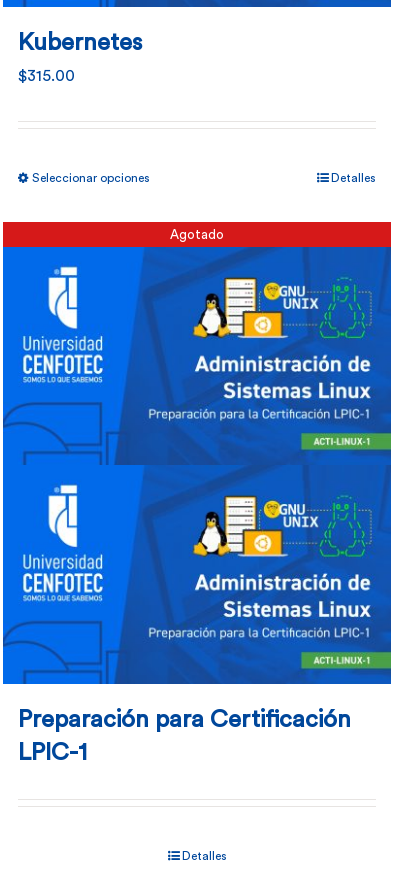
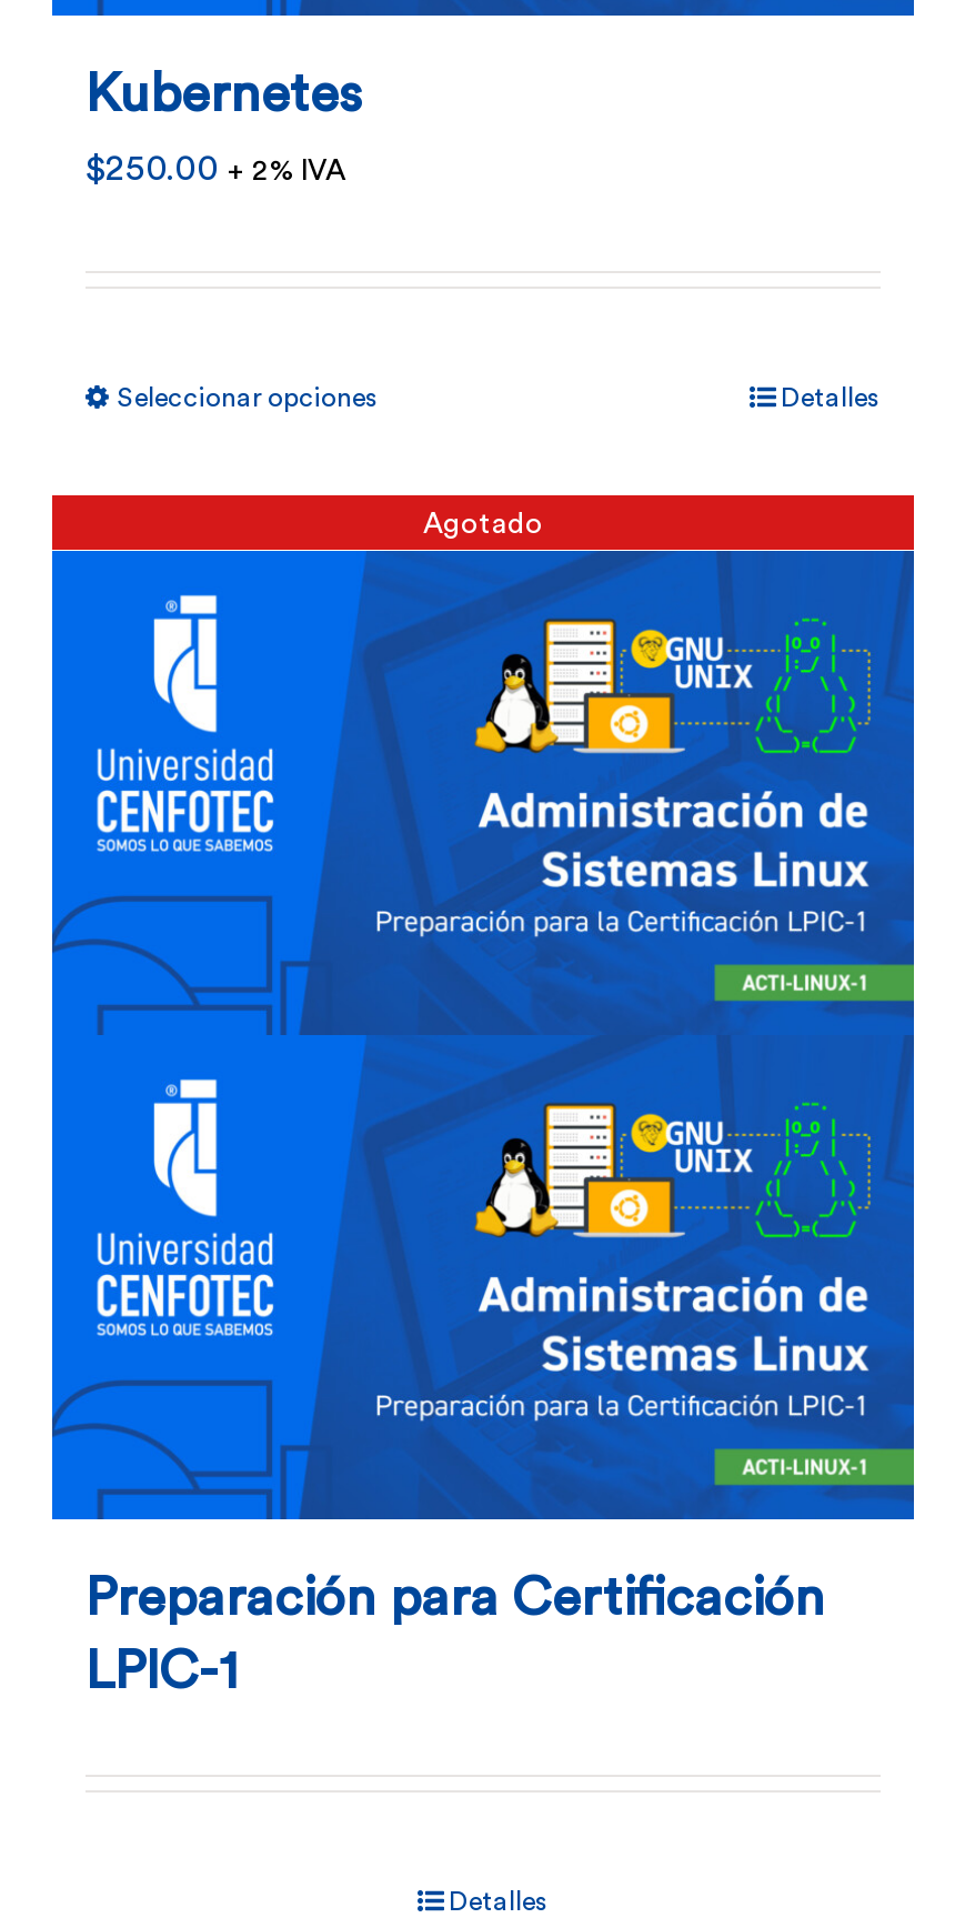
- $315.00
+ $250.00 + 2% IVA
